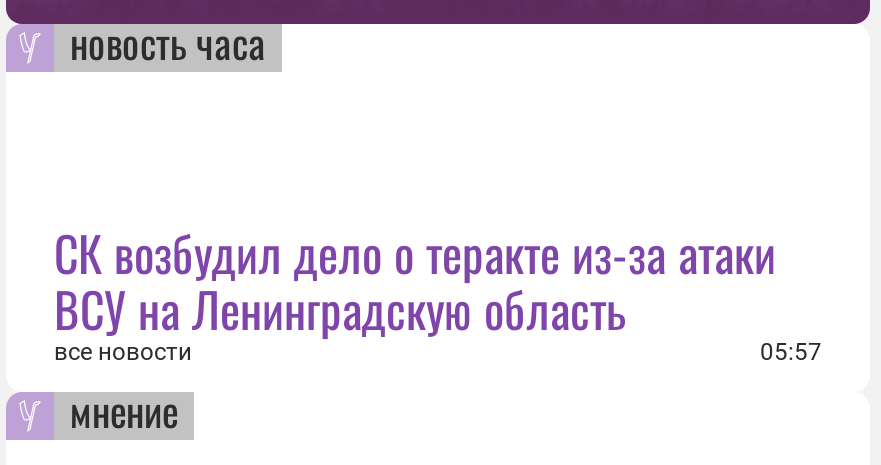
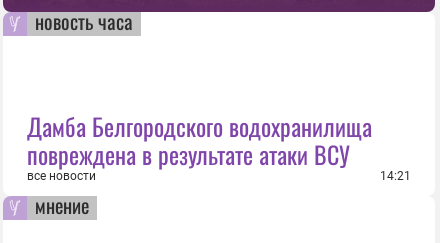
- СК возбудил дело о теракте из-за атаки
- ВСУ на Ленинградскую область
+ Дамба Белгородского водохранилища
+ повреждена в результате атаки ВСУ

- 05:57
+ 14:21
